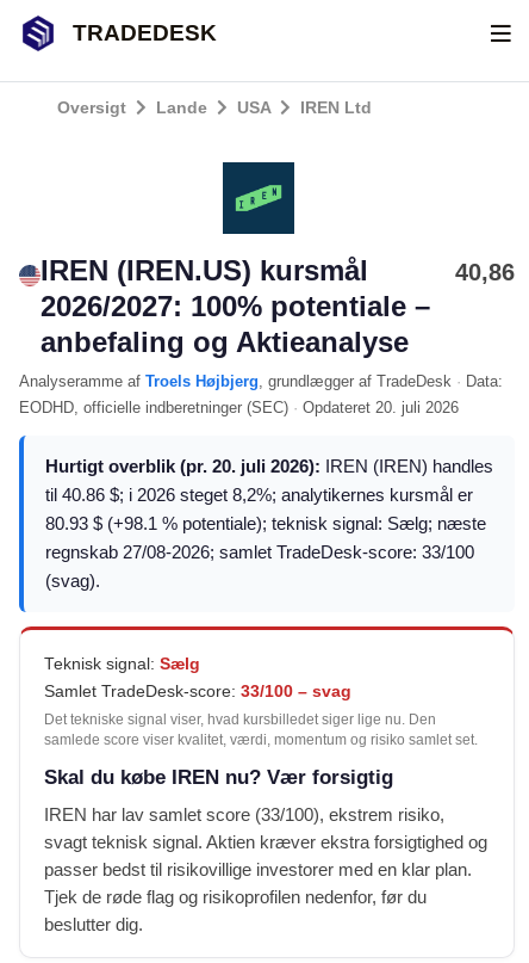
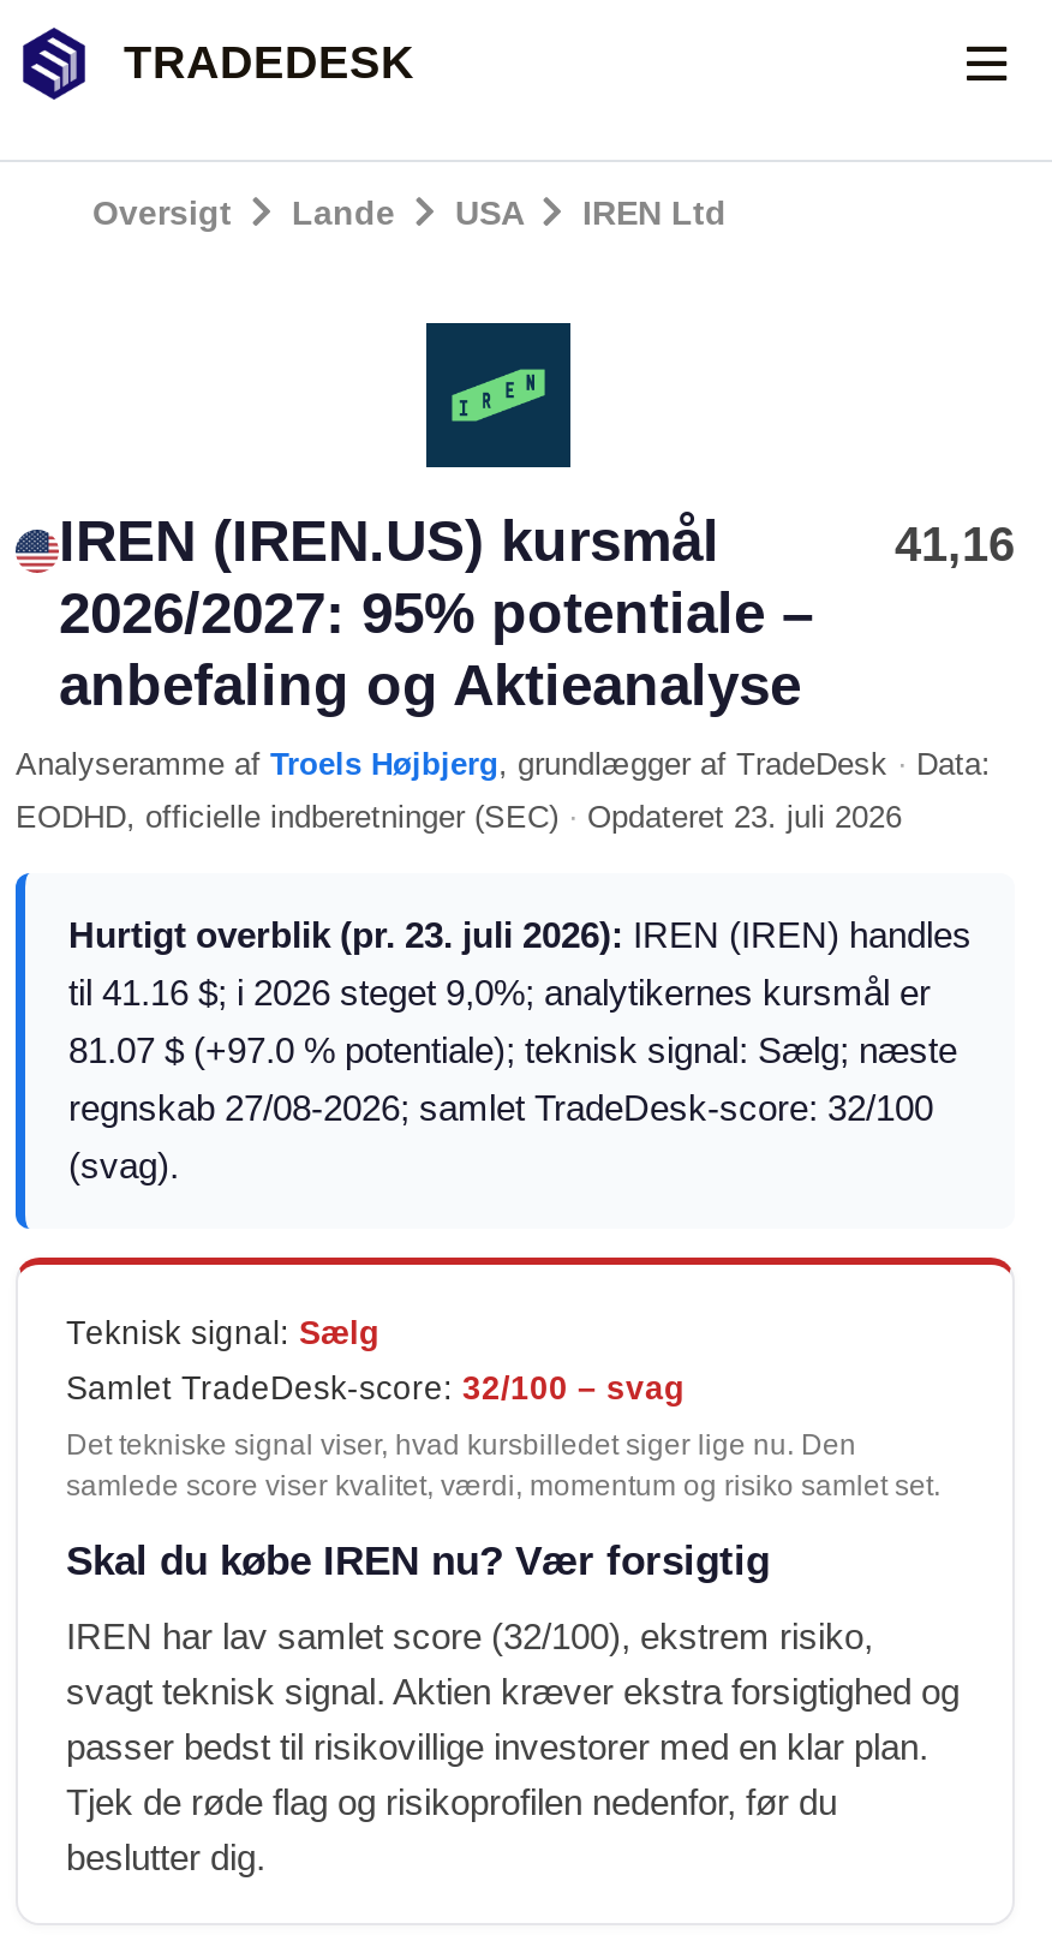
- 40,86
+ 41,16

- 2026/2027: 100% potentiale –
+ 2026/2027: 95% potentiale –

- EODHD, officielle indberetninger (SEC) · Opdateret 20. juli 2026
+ EODHD, officielle indberetninger (SEC) · Opdateret 23. juli 2026

- Hurtigt overblik (pr. 20. juli 2026): IREN (IREN) handles
+ Hurtigt overblik (pr. 23. juli 2026): IREN (IREN) handles

- til 40.86 $; i 2026 steget 8,2%; analytikernes kursmål er
+ til 41.16 $; i 2026 steget 9,0%; analytikernes kursmål er

- 80.93 $ (+98.1 % potentiale); teknisk signal: Sælg; næste
+ 81.07 $ (+97.0 % potentiale); teknisk signal: Sælg; næste

- regnskab 27/08-2026; samlet TradeDesk-score: 33/100
+ regnskab 27/08-2026; samlet TradeDesk-score: 32/100

- Samlet TradeDesk-score: 33/100 – svag
+ Samlet TradeDesk-score: 32/100 – svag

- IREN har lav samlet score (33/100), ekstrem risiko,
+ IREN har lav samlet score (32/100), ekstrem risiko,
